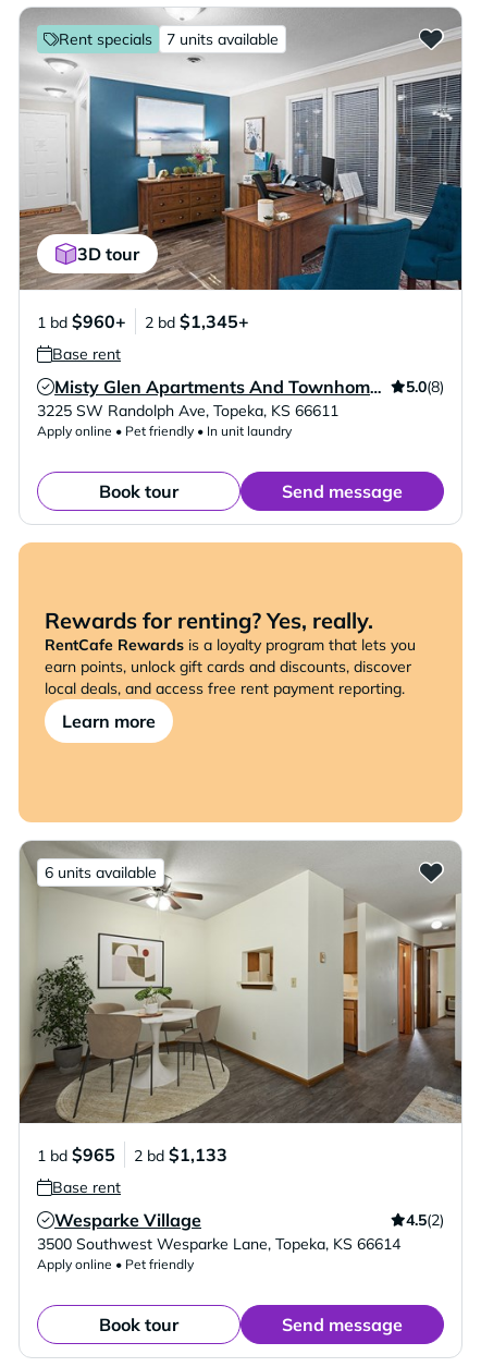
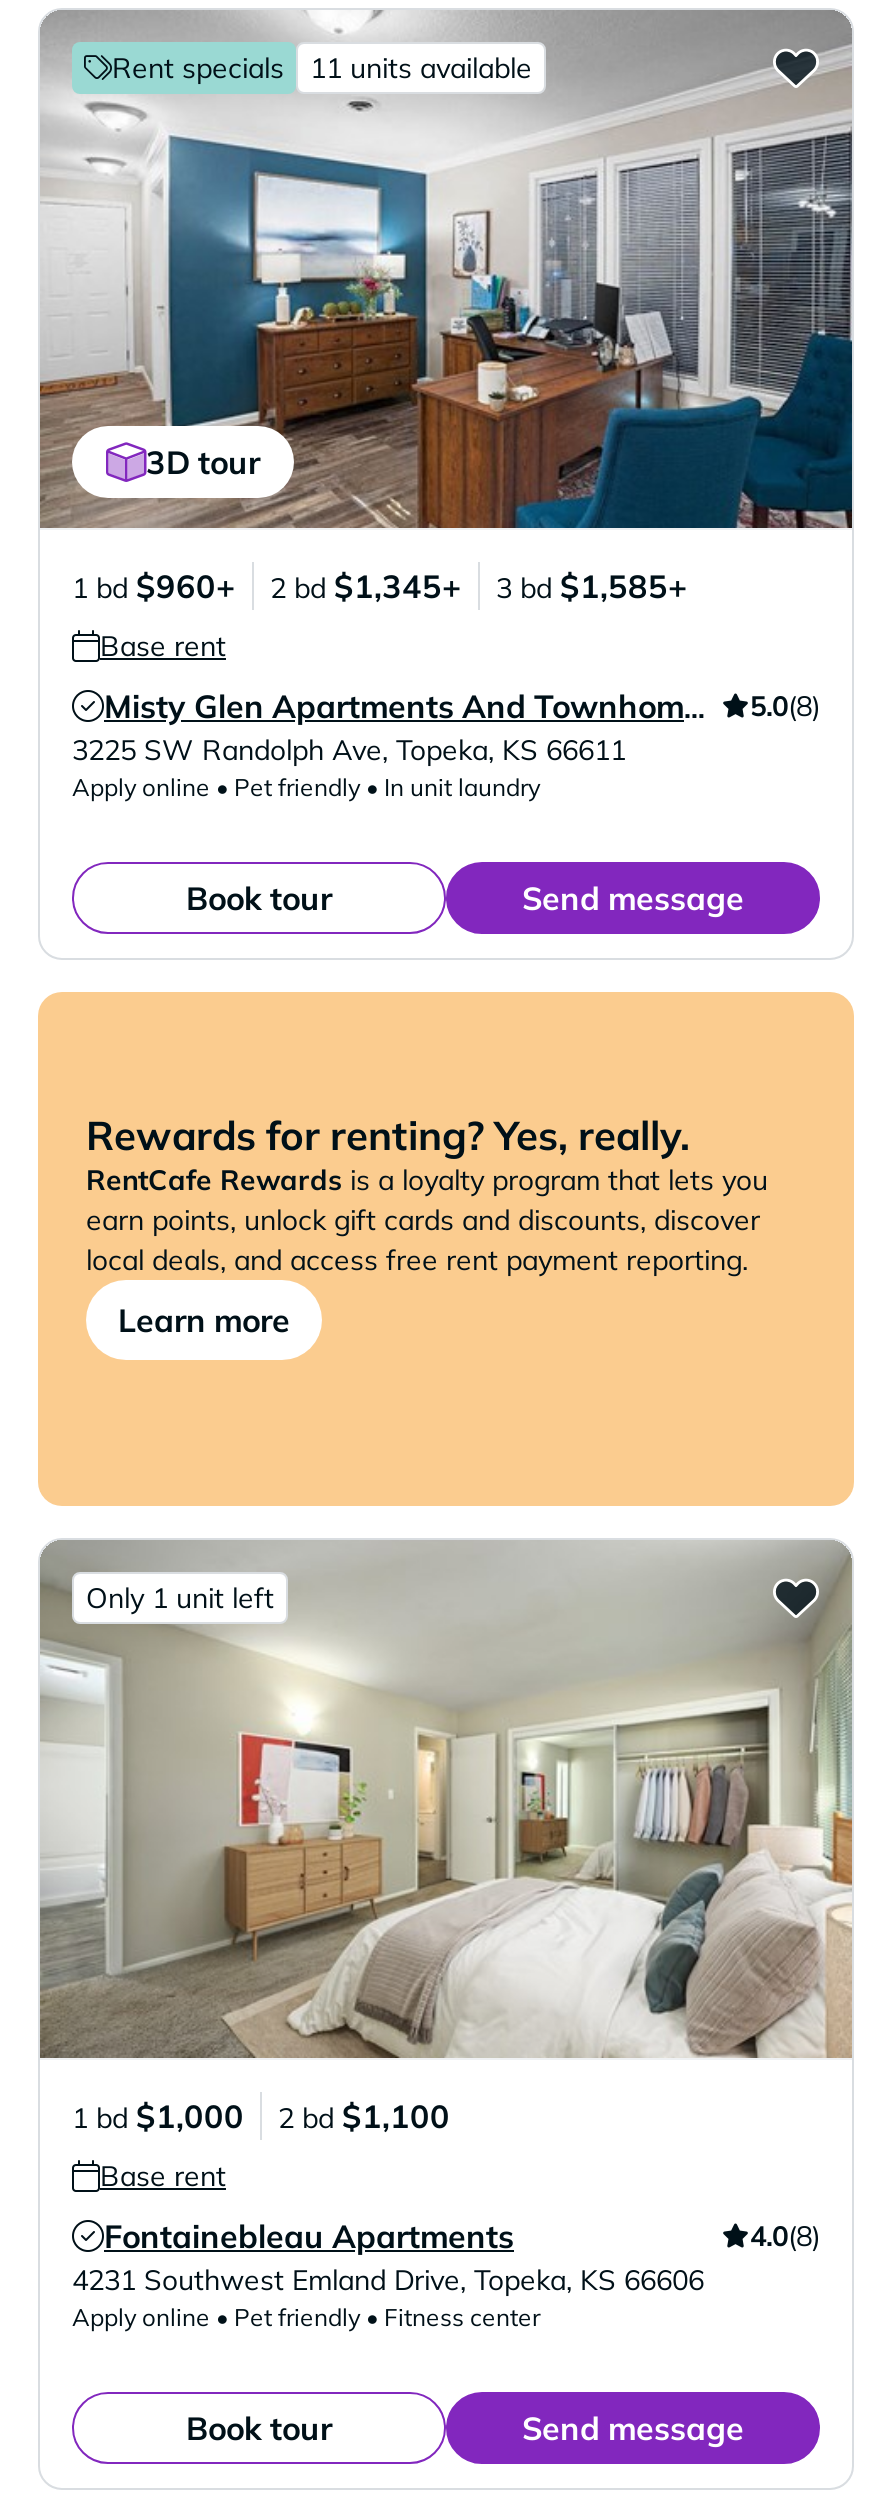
- 7 units available
+ 11 units available

+ 3 bd $1,585+

- [image]
- 6 units available
+ [image]
+ Only 1 unit left

- 1 bd $965
- 2 bd $1,133
+ 1 bd $1,000
+ 2 bd $1,100

- Wesparke Village
- 4.5(2)
- 3500 Southwest Wesparke Lane, Topeka, KS 66614
- Apply online • Pet friendly
+ Fontainebleau Apartments
+ 4.0(8)
+ 4231 Southwest Emland Drive, Topeka, KS 66606
+ Apply online • Pet friendly • Fitness center
